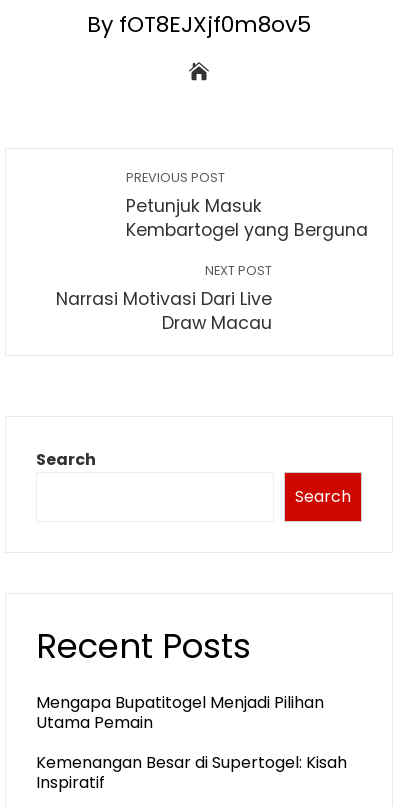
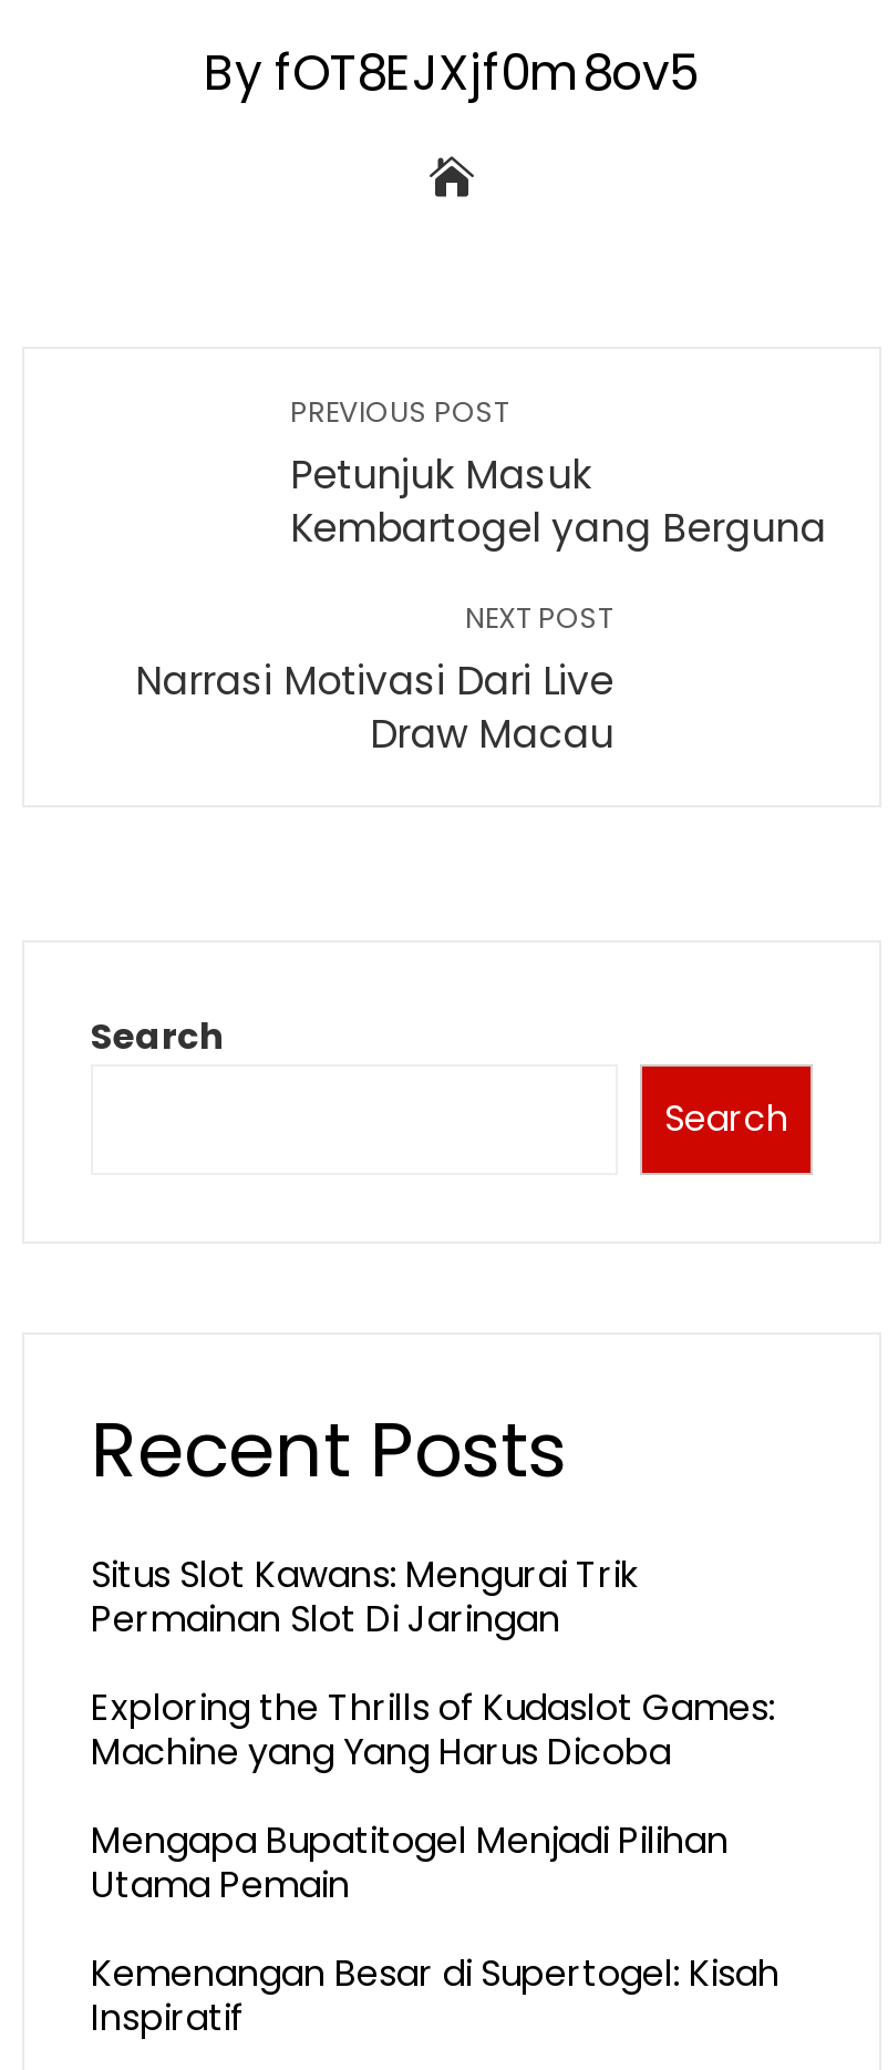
+ Situs Slot Kawans: Mengurai Trik
+ Permainan Slot Di Jaringan
+ Exploring the Thrills of Kudaslot Games:
+ Machine yang Yang Harus Dicoba
